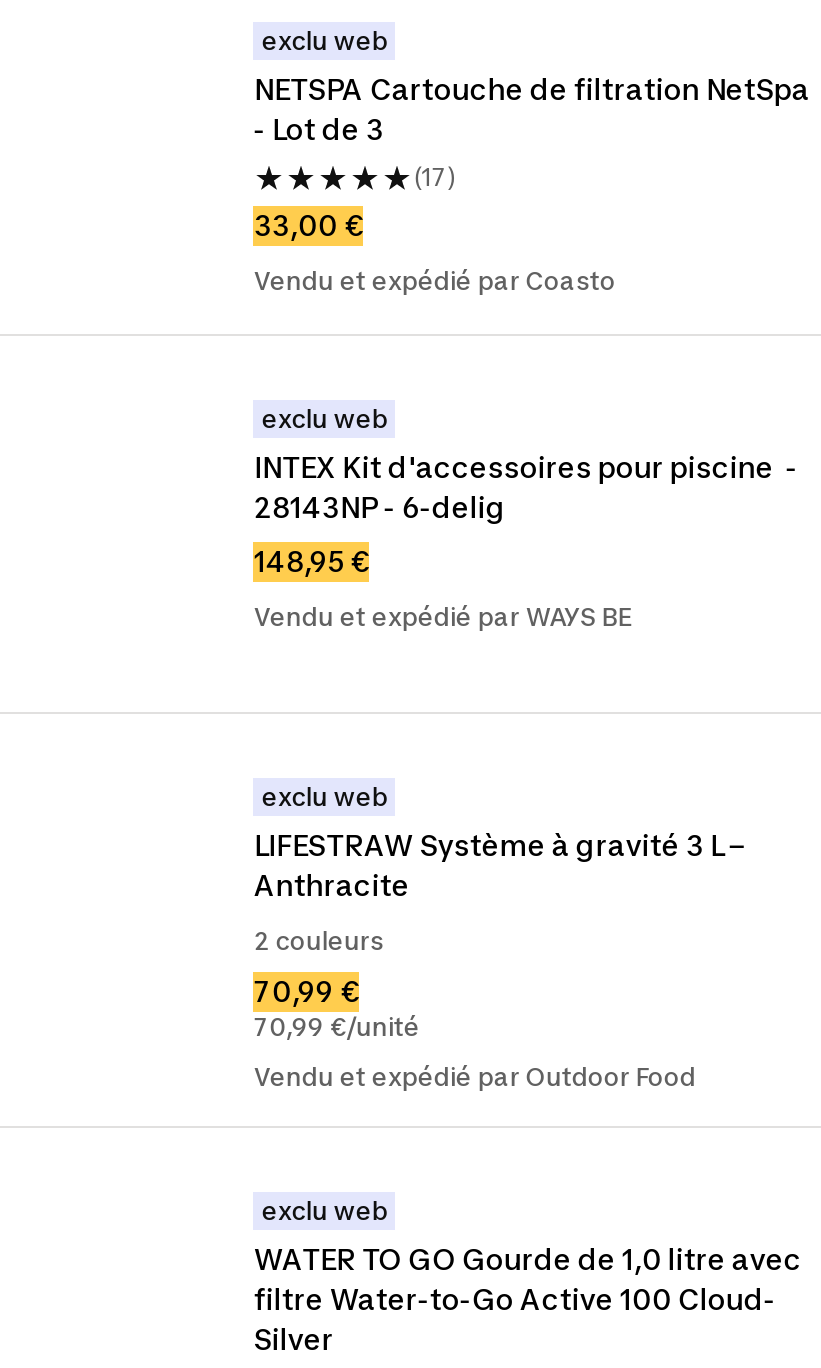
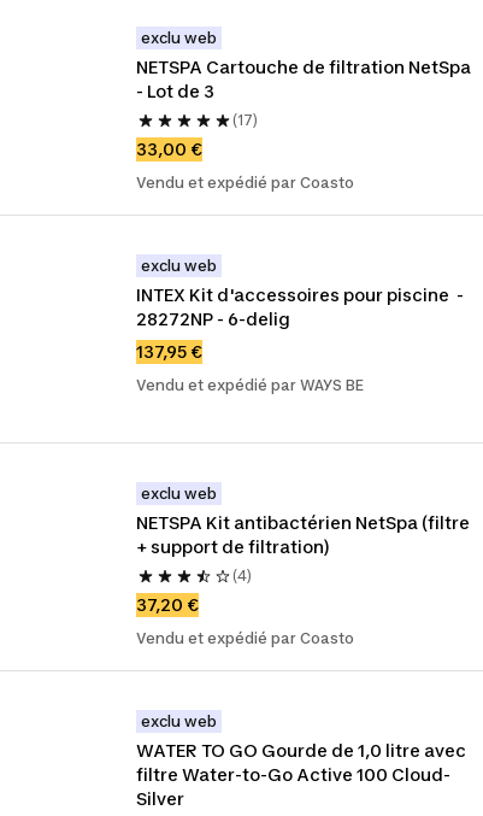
- 28143NP - 6-delig
+ 28272NP - 6-delig

- 148,95 €
+ 137,95 €

- LIFESTRAW Système à gravité 3 L –
- Anthracite
+ NETSPA Kit antibactérien NetSpa (filtre
+ + support de filtration)

- 2 couleurs
+ (4)

- 70,99 €
- 70,99 €/unité
+ 37,20 €

- Vendu et expédié par Outdoor Food
+ Vendu et expédié par Coasto
